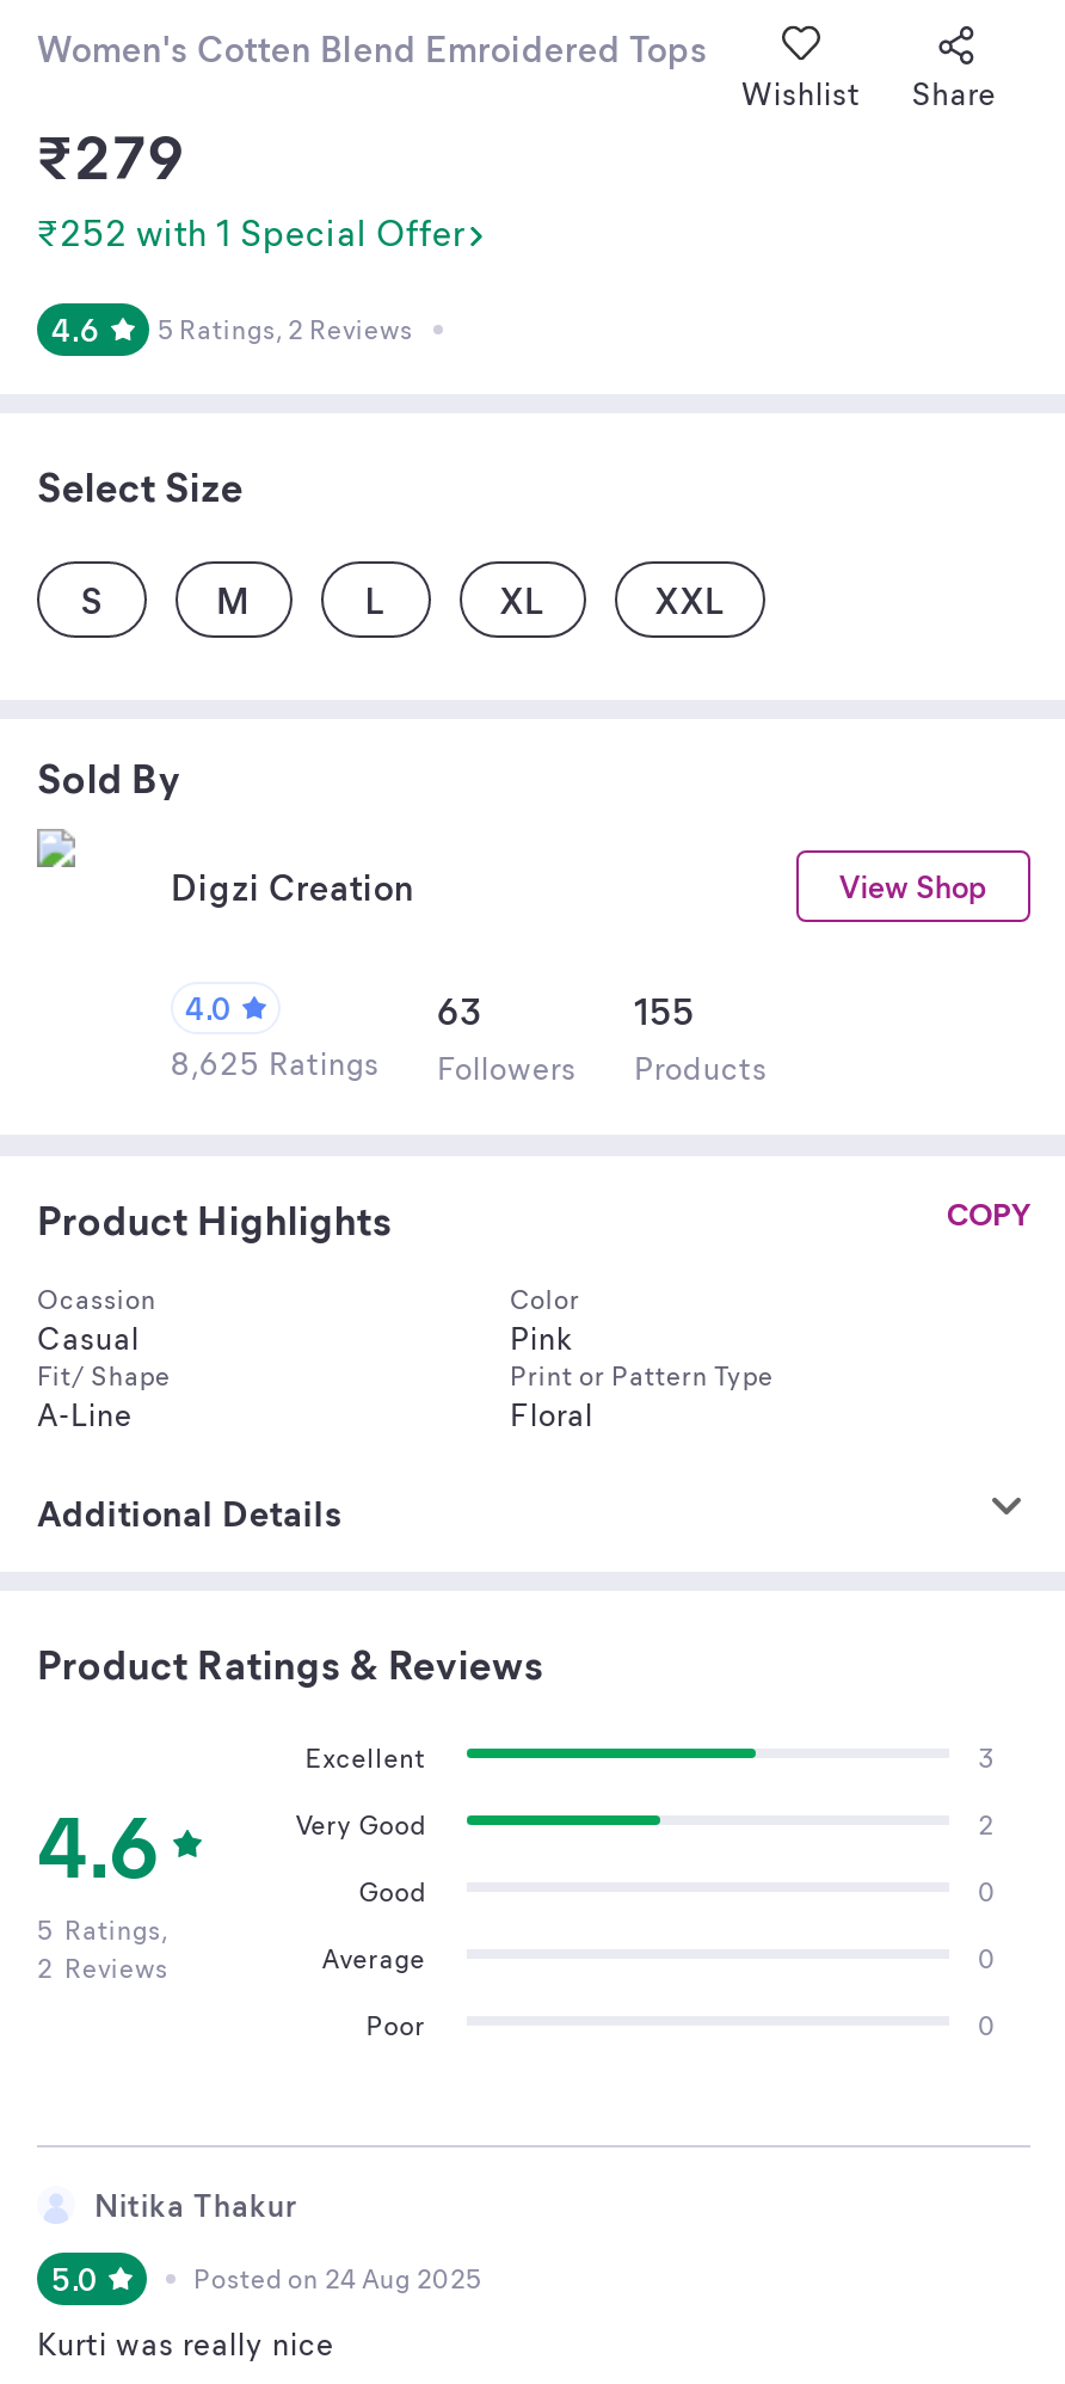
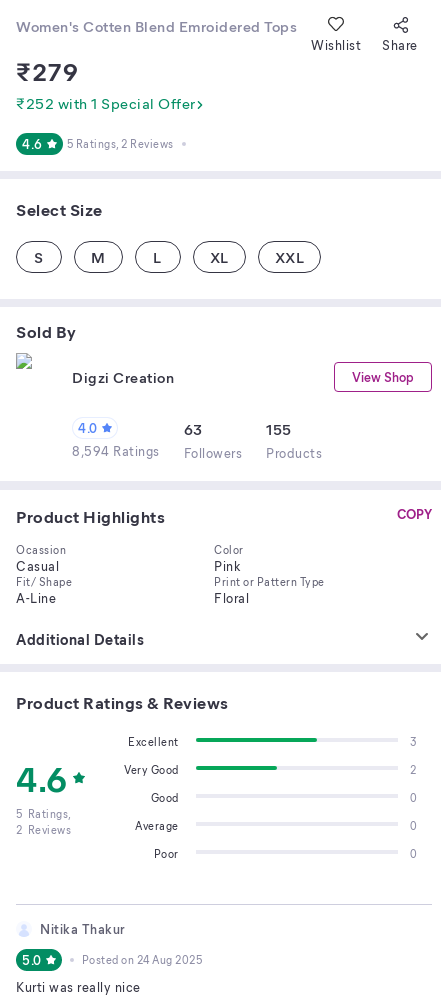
- 8,625 Ratings Followers Products
+ 8,594 Ratings Followers Products
